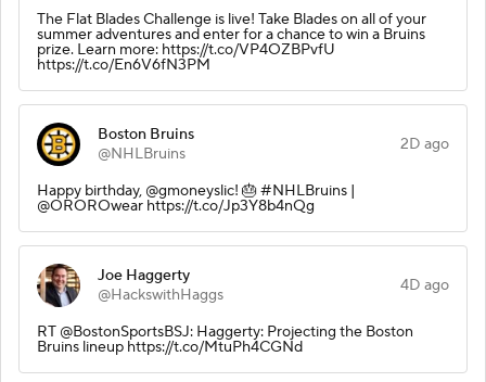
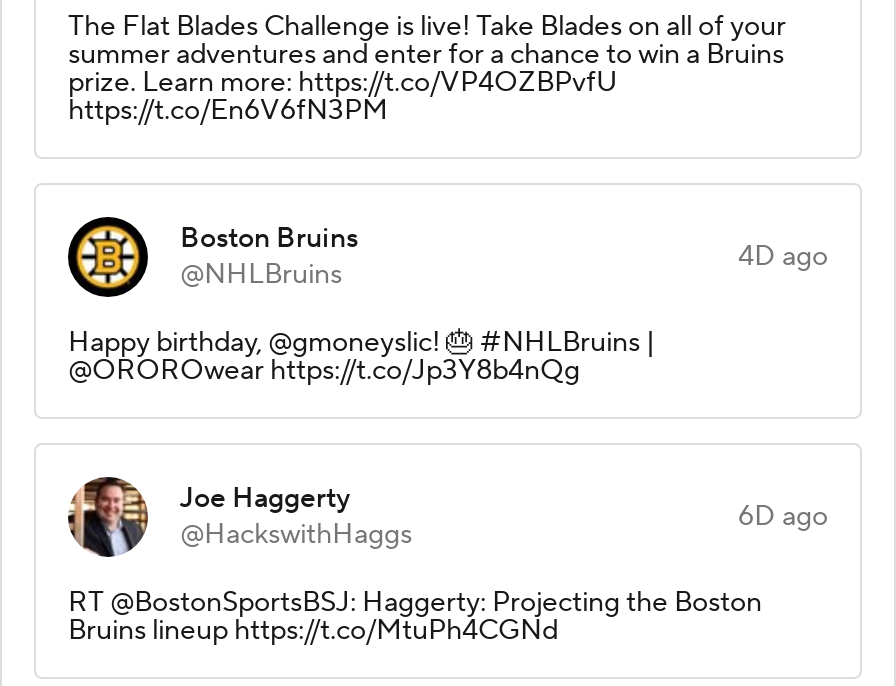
- 2D ago
+ 4D ago

- 4D ago
+ 6D ago
